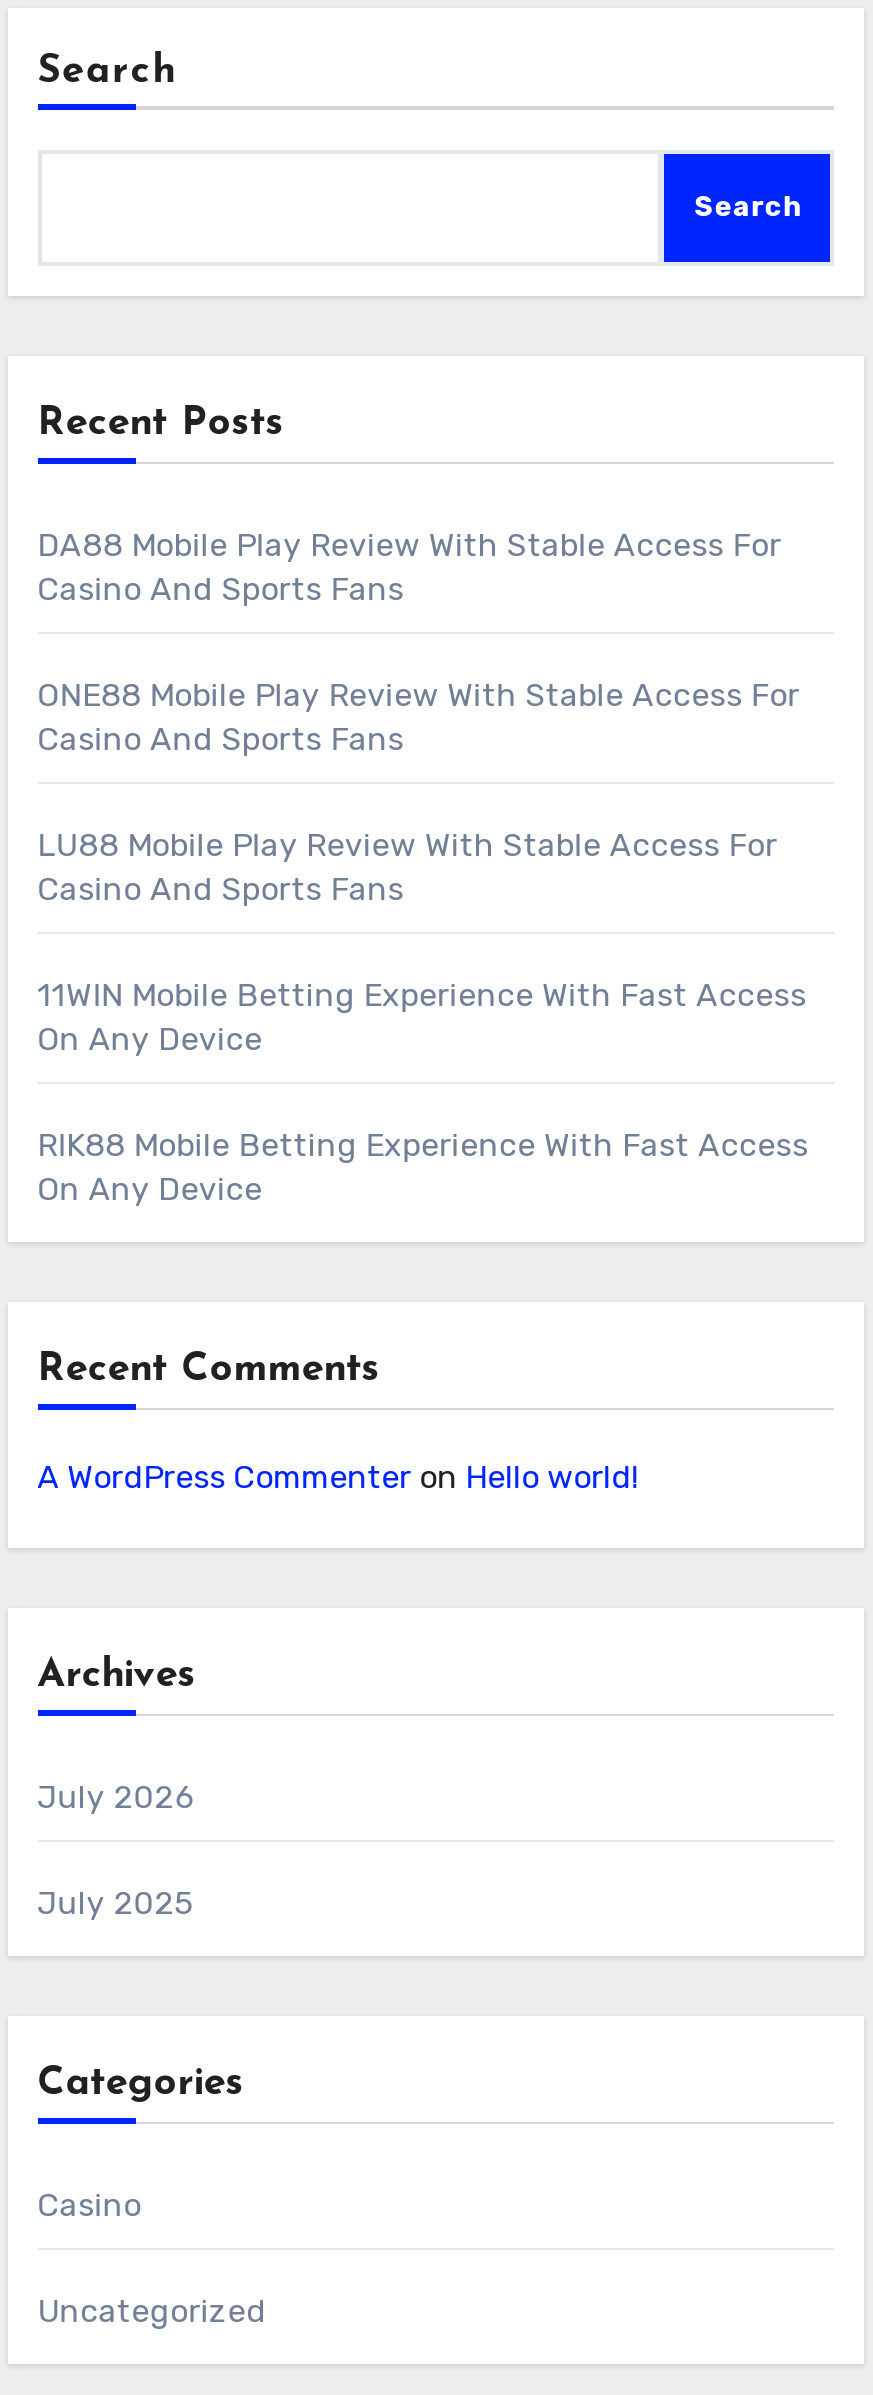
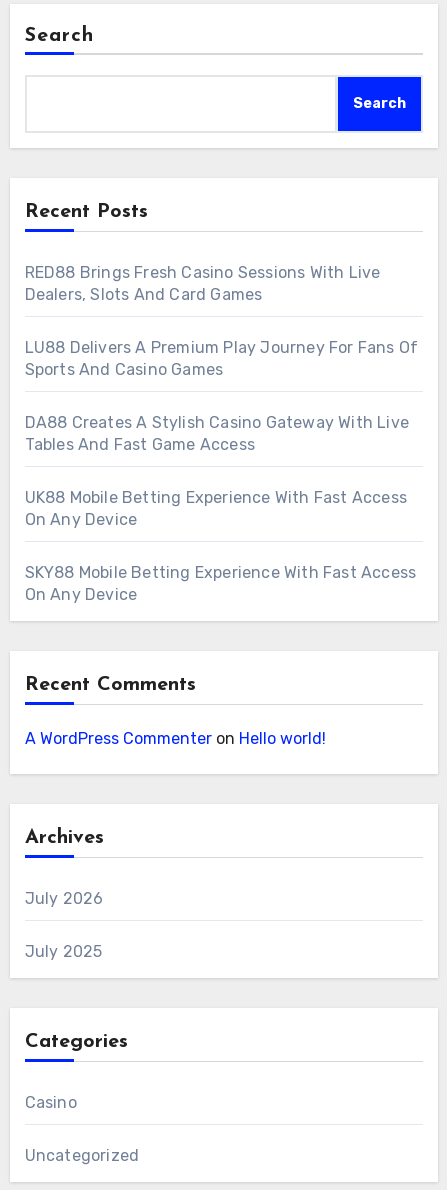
- DA88 Mobile Play Review With Stable Access For
- Casino And Sports Fans
+ RED88 Brings Fresh Casino Sessions With Live
+ Dealers, Slots And Card Games

- ONE88 Mobile Play Review With Stable Access For
- Casino And Sports Fans
+ LU88 Delivers A Premium Play Journey For Fans Of
+ Sports And Casino Games

- LU88 Mobile Play Review With Stable Access For
- Casino And Sports Fans
+ DA88 Creates A Stylish Casino Gateway With Live
+ Tables And Fast Game Access

- 11WIN Mobile Betting Experience With Fast Access
+ UK88 Mobile Betting Experience With Fast Access

- RIK88 Mobile Betting Experience With Fast Access
+ SKY88 Mobile Betting Experience With Fast Access
